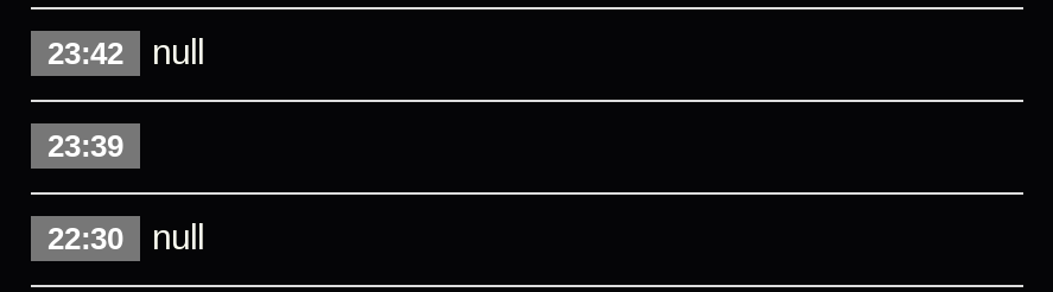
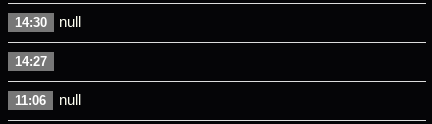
- 23:42 null
+ 14:30 null

- 23:39
+ 14:27

- 22:30 null
+ 11:06 null
